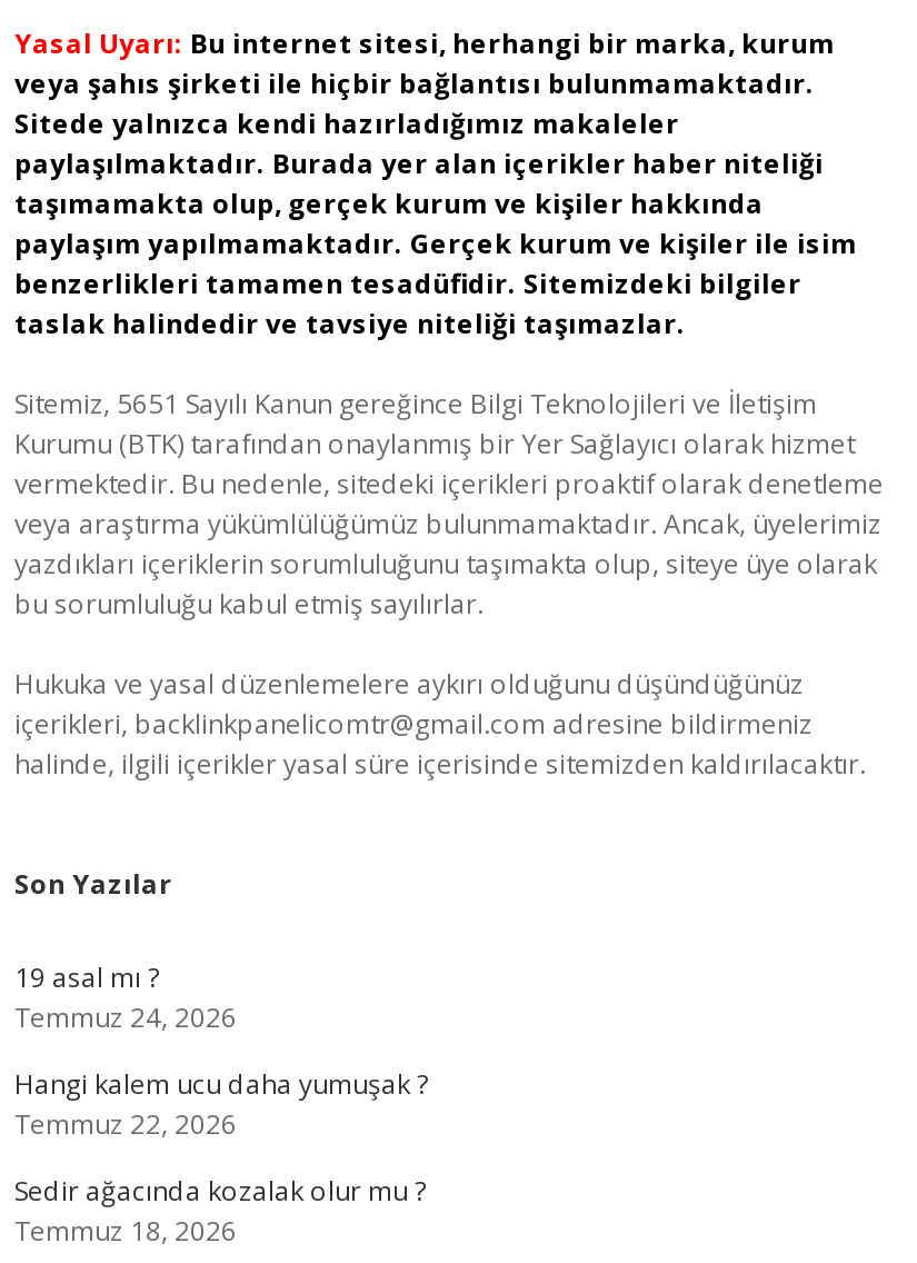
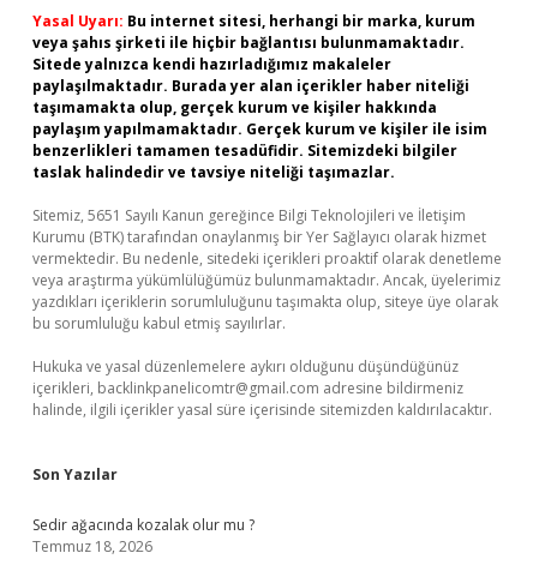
- 19 asal mı ?
- Temmuz 24, 2026
- Hangi kalem ucu daha yumuşak ?
- Temmuz 22, 2026
